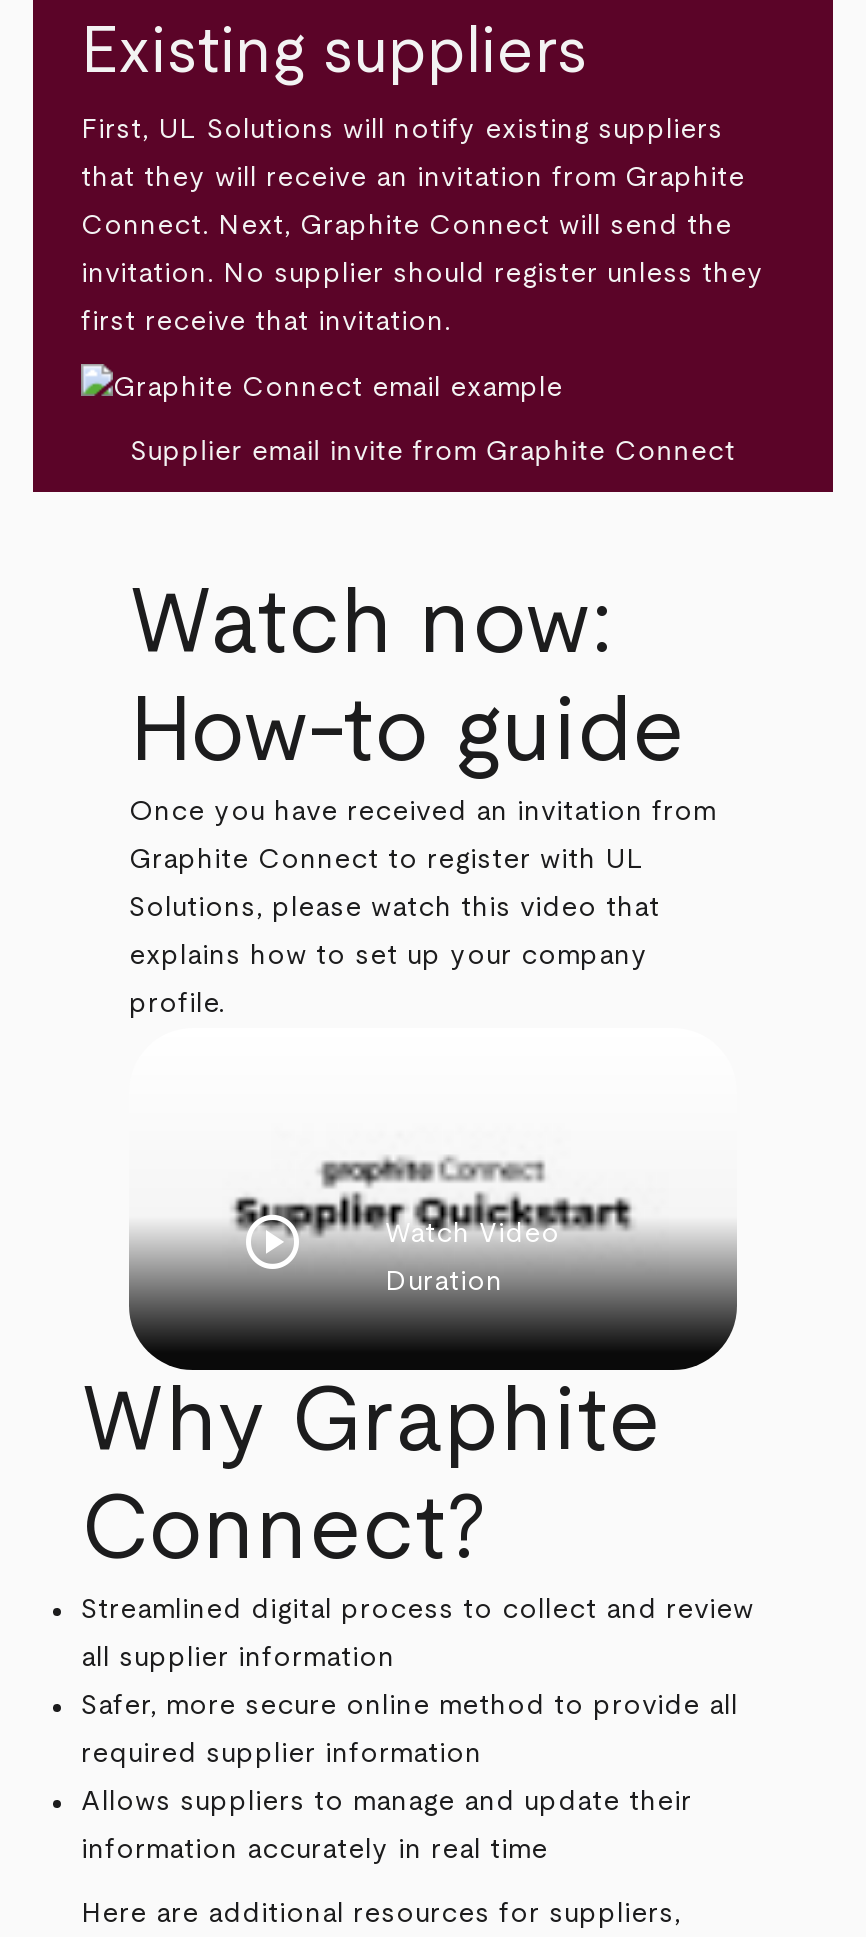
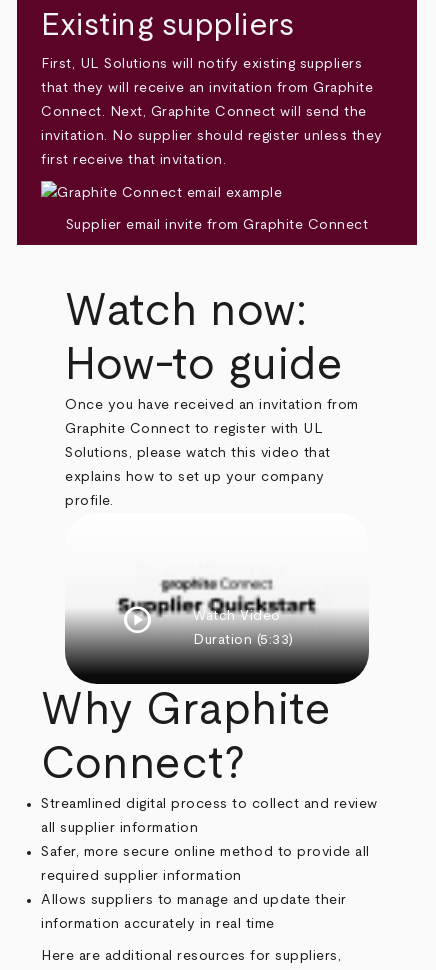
- Duration
+ Duration (5:33)
